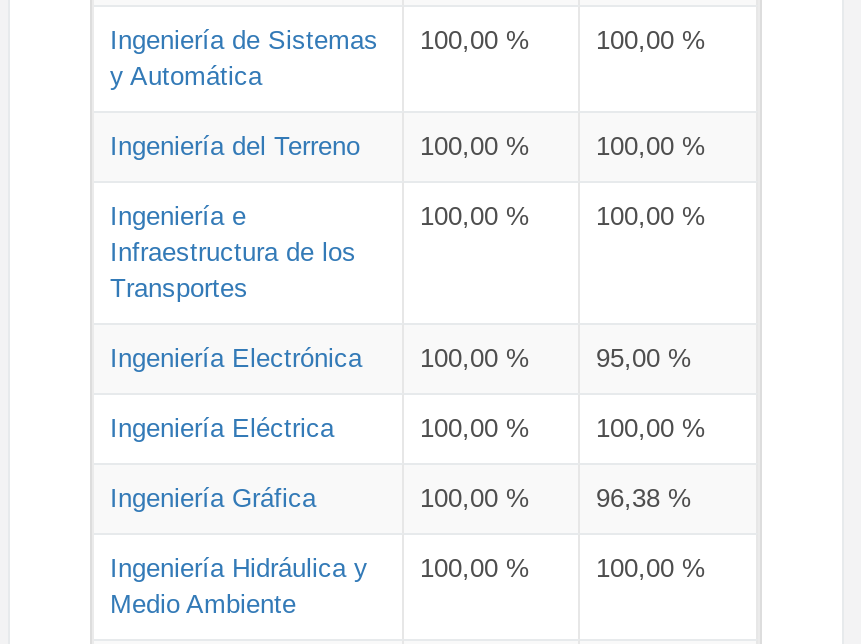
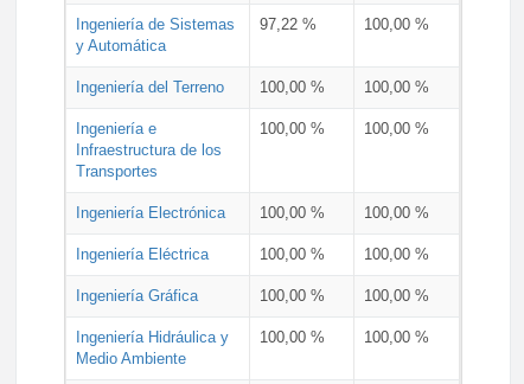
- Ingeniería de Sistemas 100,00 %
+ Ingeniería de Sistemas 97,22 %

- 95,00 %
+ 100,00 %

- 96,38 %
+ 100,00 %
